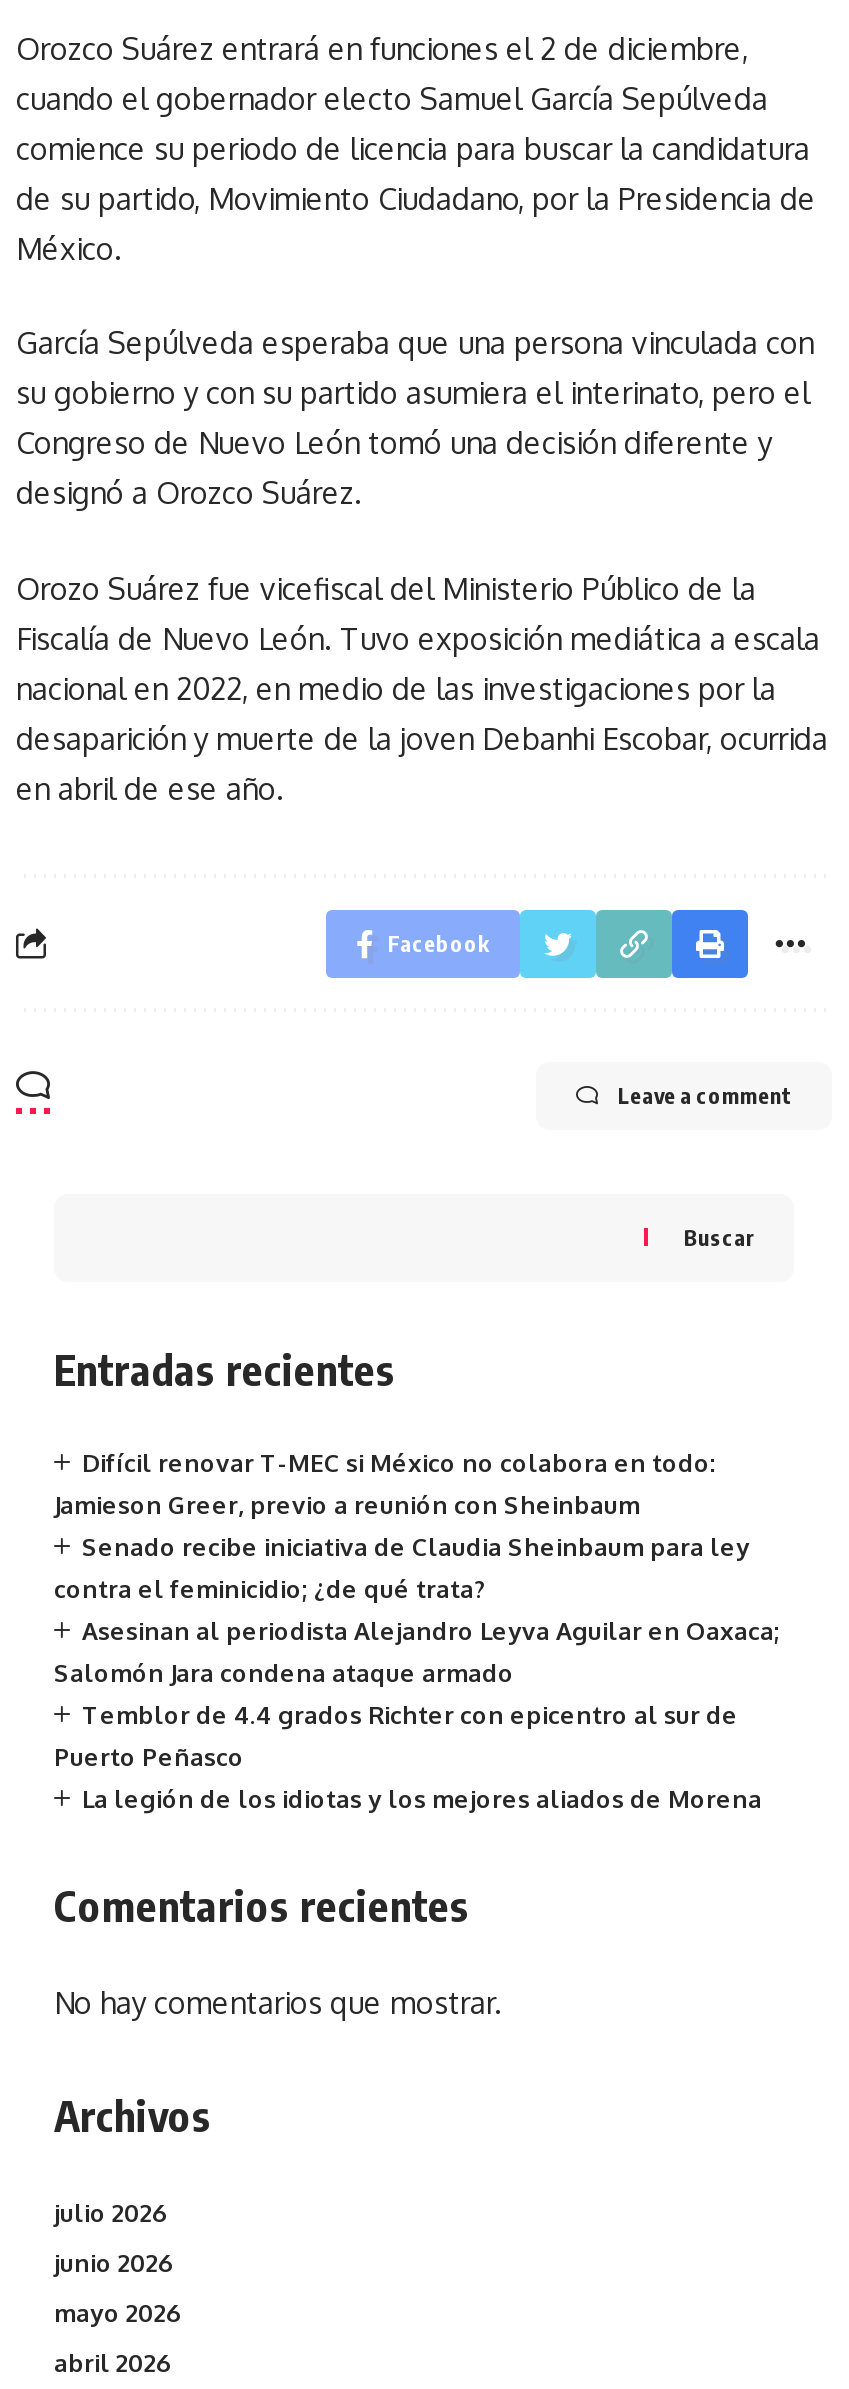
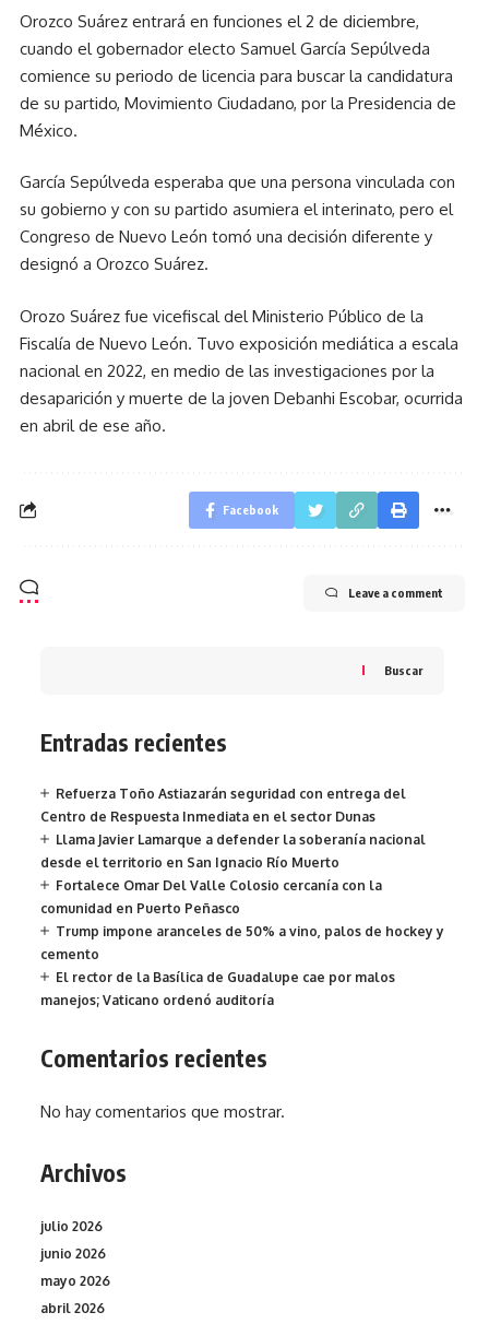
- Difícil renovar T-MEC si México no colabora en todo:
- Jamieson Greer, previo a reunión con Sheinbaum
- Senado recibe iniciativa de Claudia Sheinbaum para ley
- contra el feminicidio; ¿de qué trata?
- Asesinan al periodista Alejandro Leyva Aguilar en Oaxaca;
- Salomón Jara condena ataque armado
- Temblor de 4.4 grados Richter con epicentro al sur de
- Puerto Peñasco
- La legión de los idiotas y los mejores aliados de Morena
+ Refuerza Toño Astiazarán seguridad con entrega del
+ Centro de Respuesta Inmediata en el sector Dunas
+ Llama Javier Lamarque a defender la soberanía nacional
+ desde el territorio en San Ignacio Río Muerto
+ Fortalece Omar Del Valle Colosio cercanía con la
+ comunidad en Puerto Peñasco
+ Trump impone aranceles de 50% a vino, palos de hockey y
+ cemento
+ El rector de la Basílica de Guadalupe cae por malos
+ manejos; Vaticano ordenó auditoría
